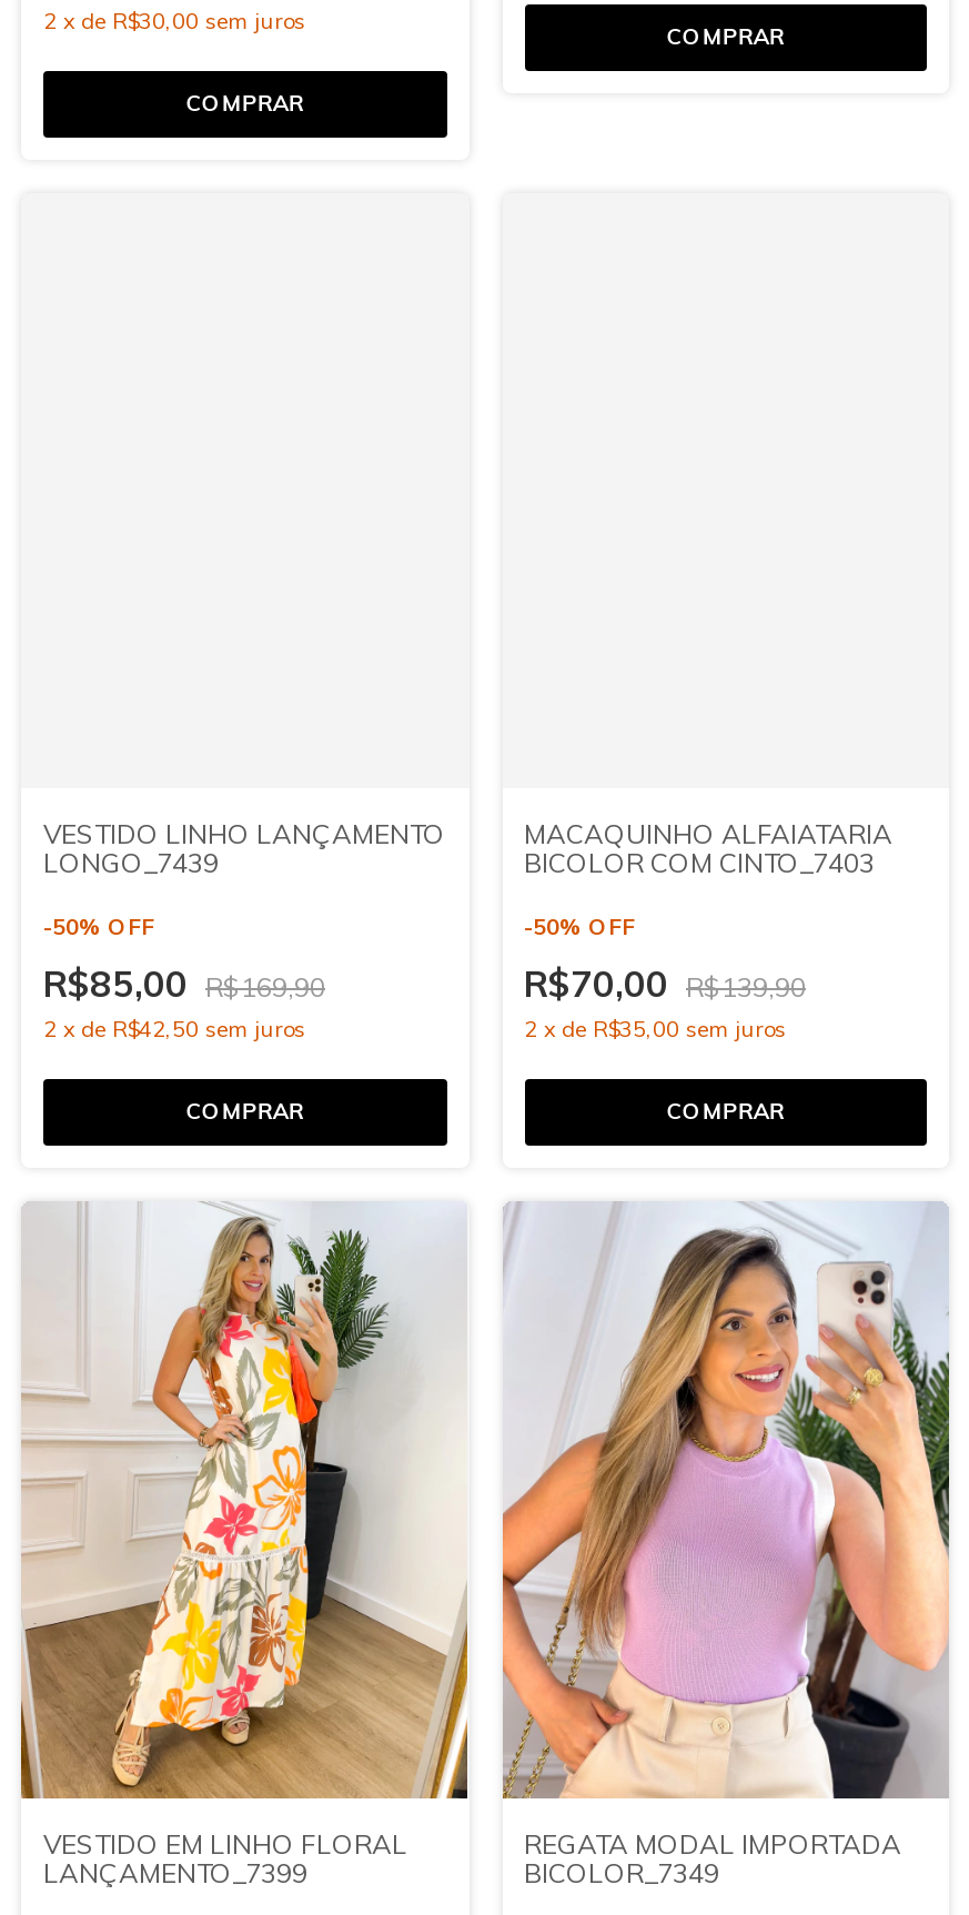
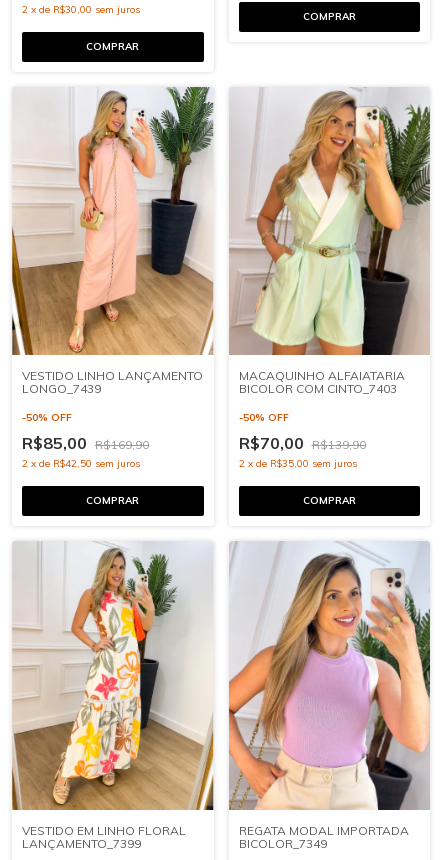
+ [image]

+ [image]
